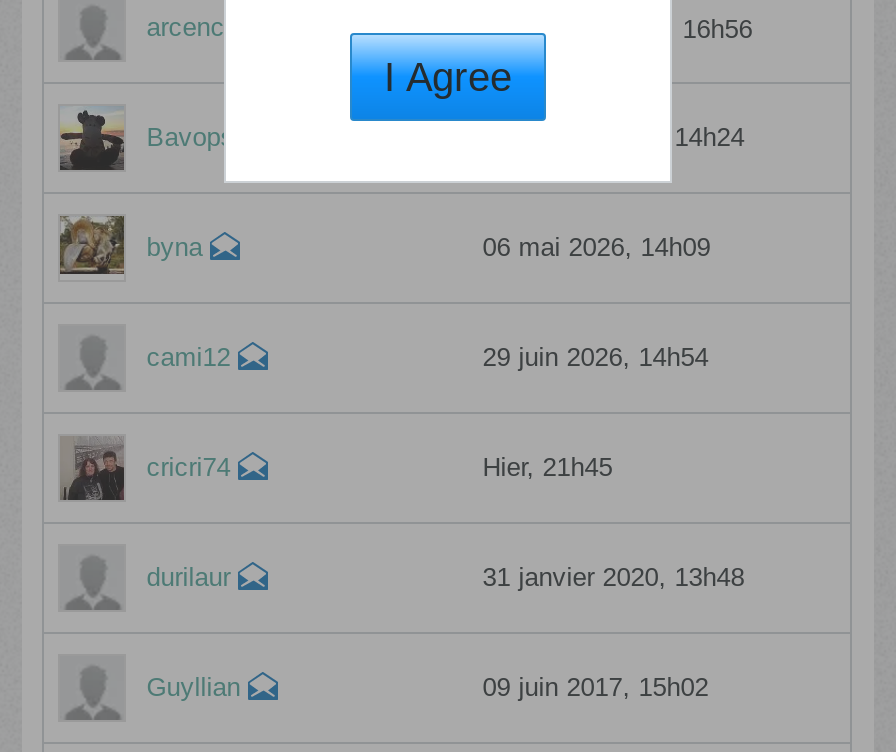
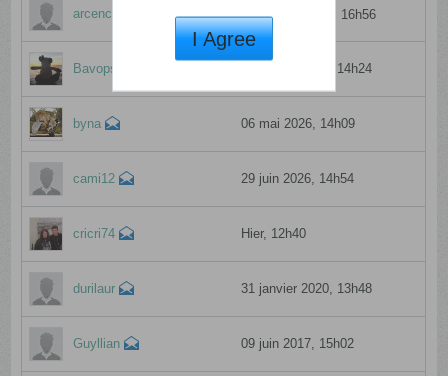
- Hier, 21h45
+ Hier, 12h40
